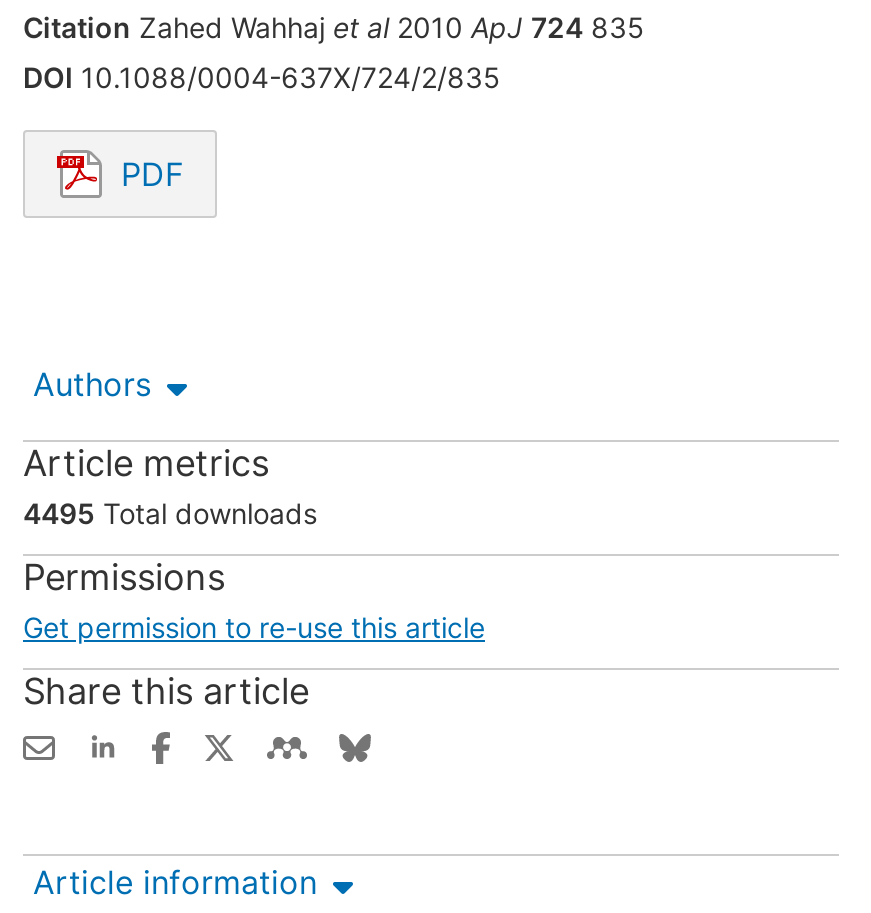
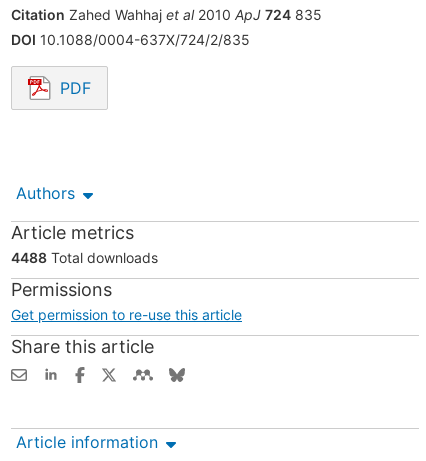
- 4495 Total downloads
+ 4488 Total downloads
